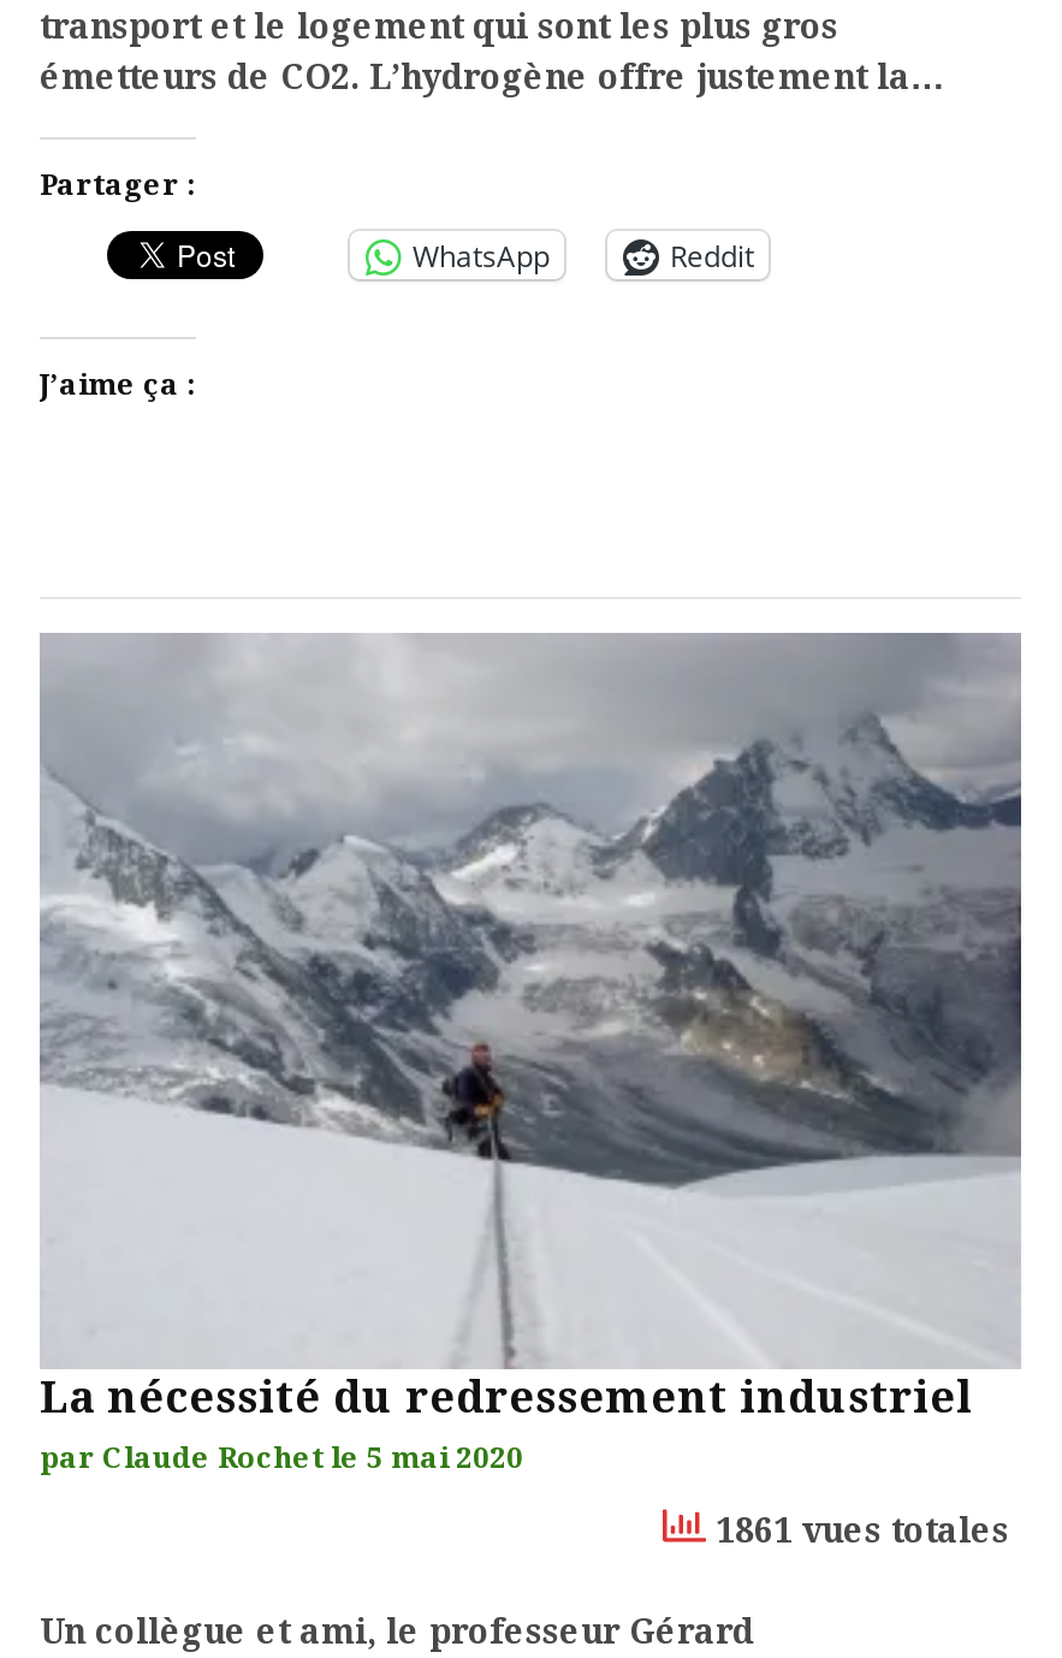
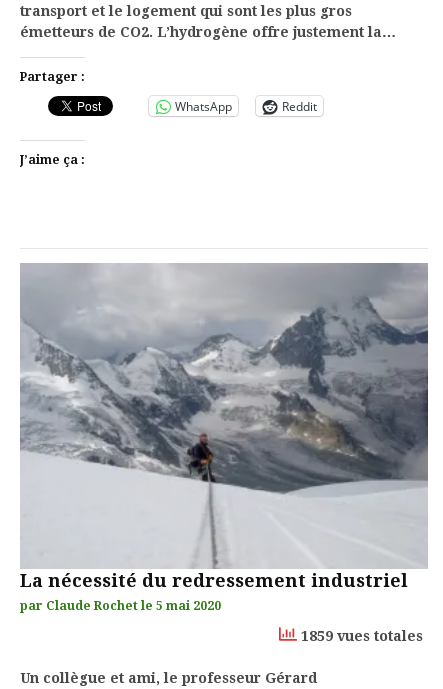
- 1861 vues totales
+ 1859 vues totales
